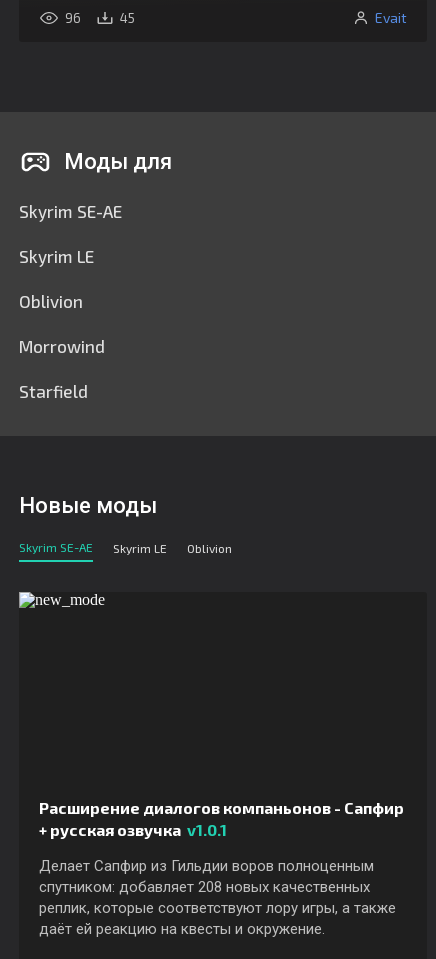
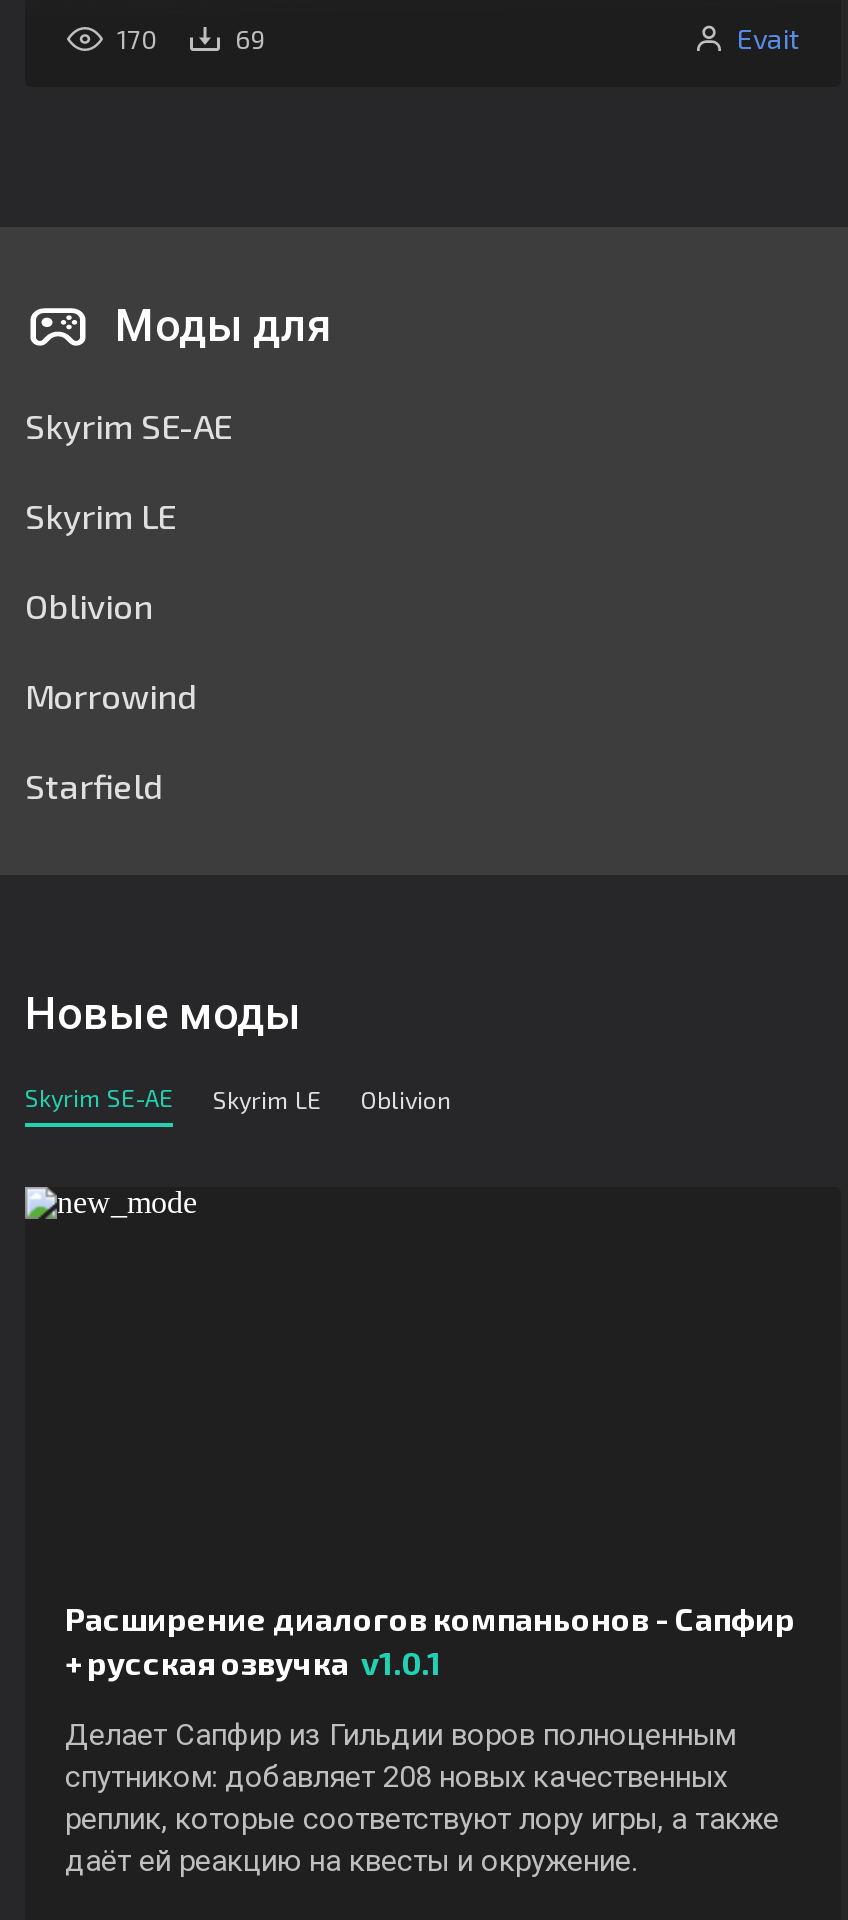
- 96
+ 170

- 45
+ 69
